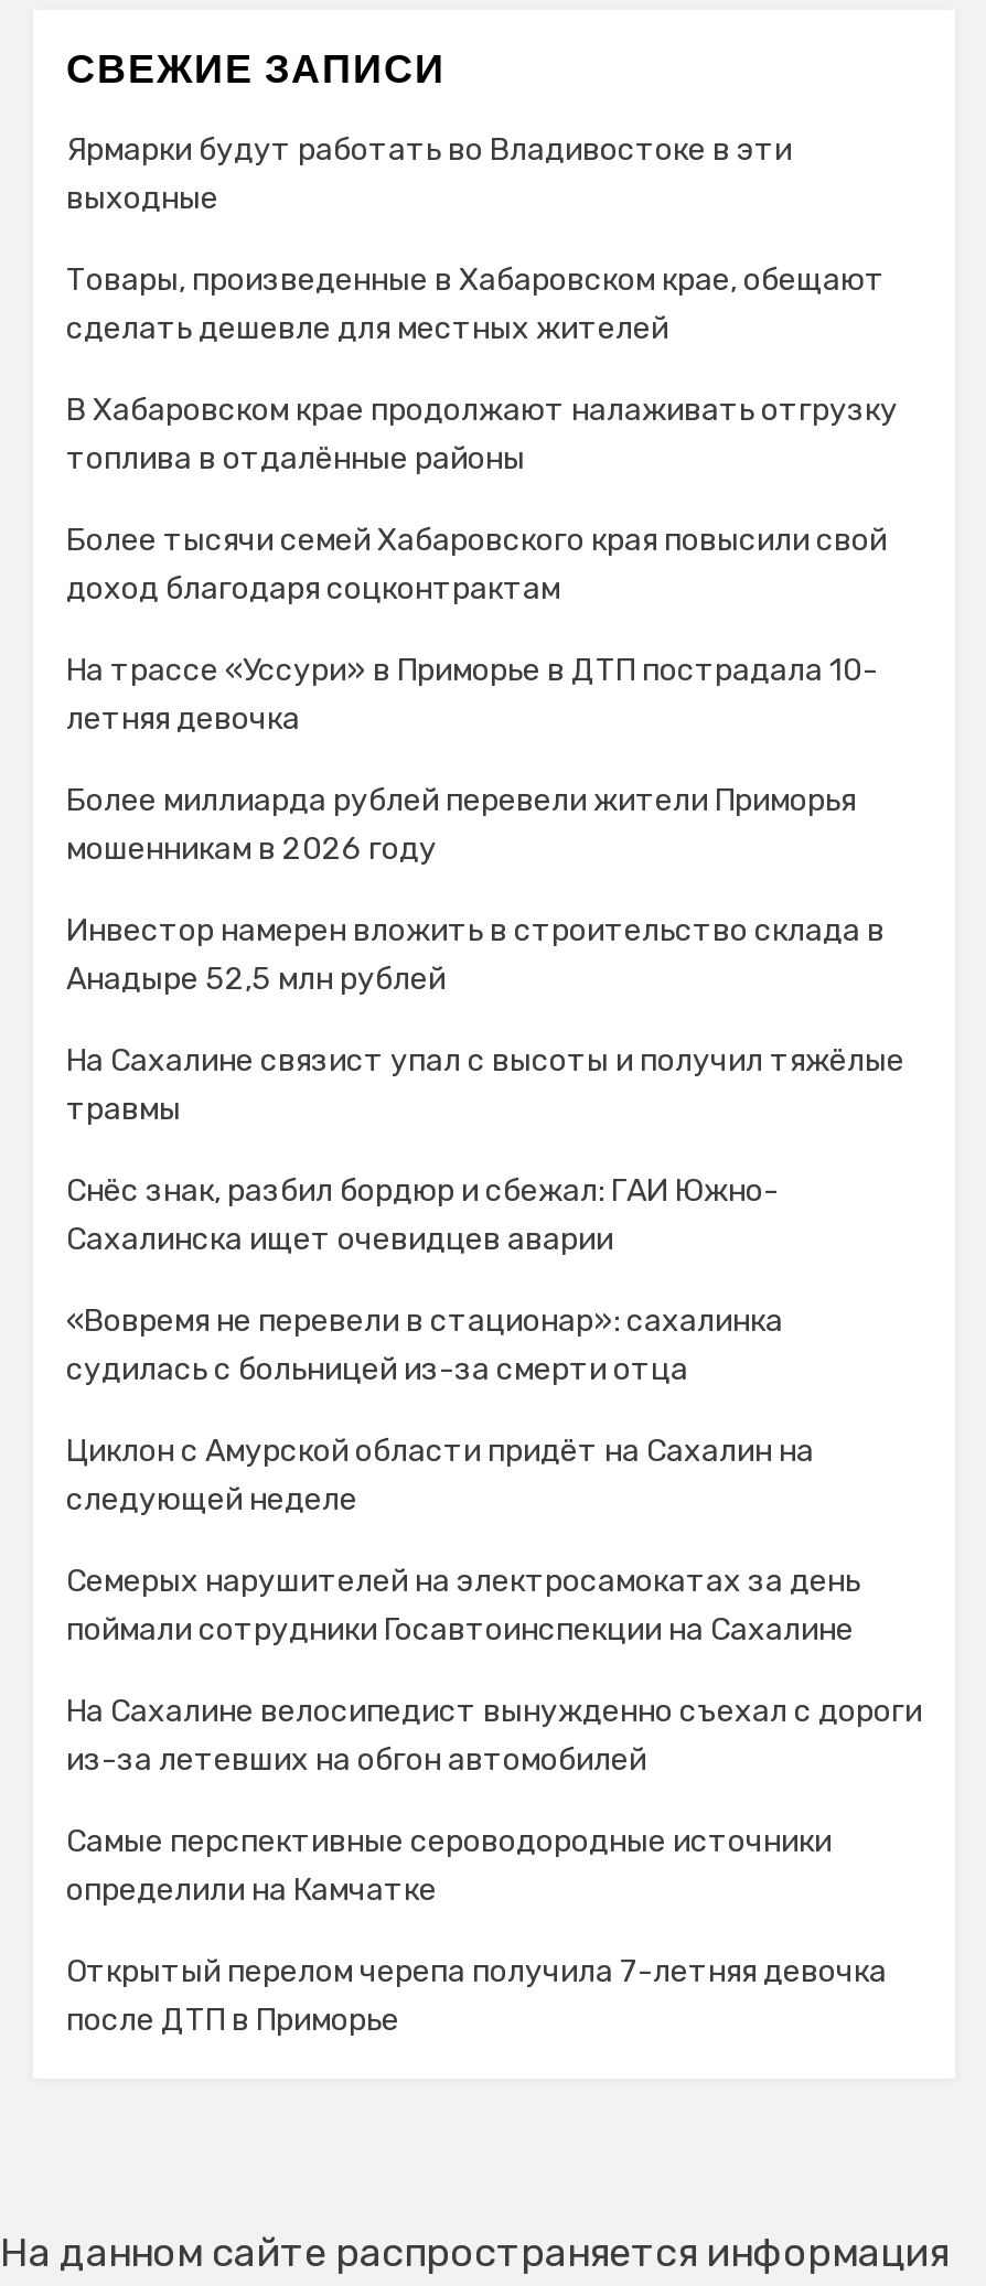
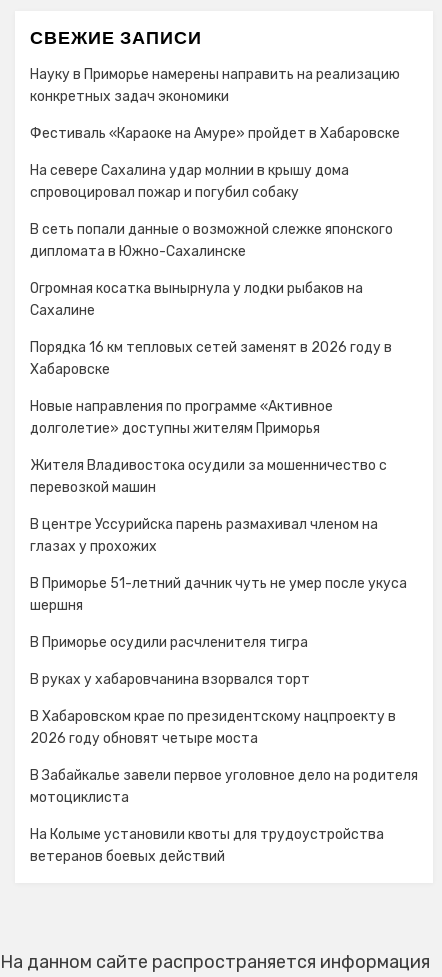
- Ярмарки будут работать во Владивостоке в эти
- выходные
+ Науку в Приморье намерены направить на реализацию
+ конкретных задач экономики

- Товары, произведенные в Хабаровском крае, обещают
- сделать дешевле для местных жителей
+ Фестиваль «Караоке на Амуре» пройдет в Хабаровске

- В Хабаровском крае продолжают налаживать отгрузку
- топлива в отдалённые районы
+ На севере Сахалина удар молнии в крышу дома
+ спровоцировал пожар и погубил собаку

- Более тысячи семей Хабаровского края повысили свой
- доход благодаря соцконтрактам
+ В сеть попали данные о возможной слежке японского
+ дипломата в Южно-Сахалинске

- На трассе «Уссури» в Приморье в ДТП пострадала 10-
- летняя девочка
+ Огромная косатка вынырнула у лодки рыбаков на
+ Сахалине

- Более миллиарда рублей перевели жители Приморья
- мошенникам в 2026 году
+ Порядка 16 км тепловых сетей заменят в 2026 году в
+ Хабаровске

- Инвестор намерен вложить в строительство склада в
- Анадыре 52,5 млн рублей
+ Новые направления по программе «Активное
+ долголетие» доступны жителям Приморья

- На Сахалине связист упал с высоты и получил тяжёлые
- травмы
+ Жителя Владивостока осудили за мошенничество с
+ перевозкой машин

- Снёс знак, разбил бордюр и сбежал: ГАИ Южно-
- Сахалинска ищет очевидцев аварии
+ В центре Уссурийска парень размахивал членом на
+ глазах у прохожих

- «Вовремя не перевели в стационар»: сахалинка
- судилась с больницей из-за смерти отца
+ В Приморье 51-летний дачник чуть не умер после укуса
+ шершня

- Циклон с Амурской области придёт на Сахалин на
- следующей неделе
+ В Приморье осудили расчленителя тигра

- Семерых нарушителей на электросамокатах за день
- поймали сотрудники Госавтоинспекции на Сахалине
+ В руках у хабаровчанина взорвался торт

- На Сахалине велосипедист вынужденно съехал с дороги
- из-за летевших на обгон автомобилей
+ В Хабаровском крае по президентскому нацпроекту в
+ 2026 году обновят четыре моста

- Самые перспективные сероводородные источники
- определили на Камчатке
+ В Забайкалье завели первое уголовное дело на родителя
+ мотоциклиста

- Открытый перелом черепа получила 7-летняя девочка
- после ДТП в Приморье
+ На Колыме установили квоты для трудоустройства
+ ветеранов боевых действий
